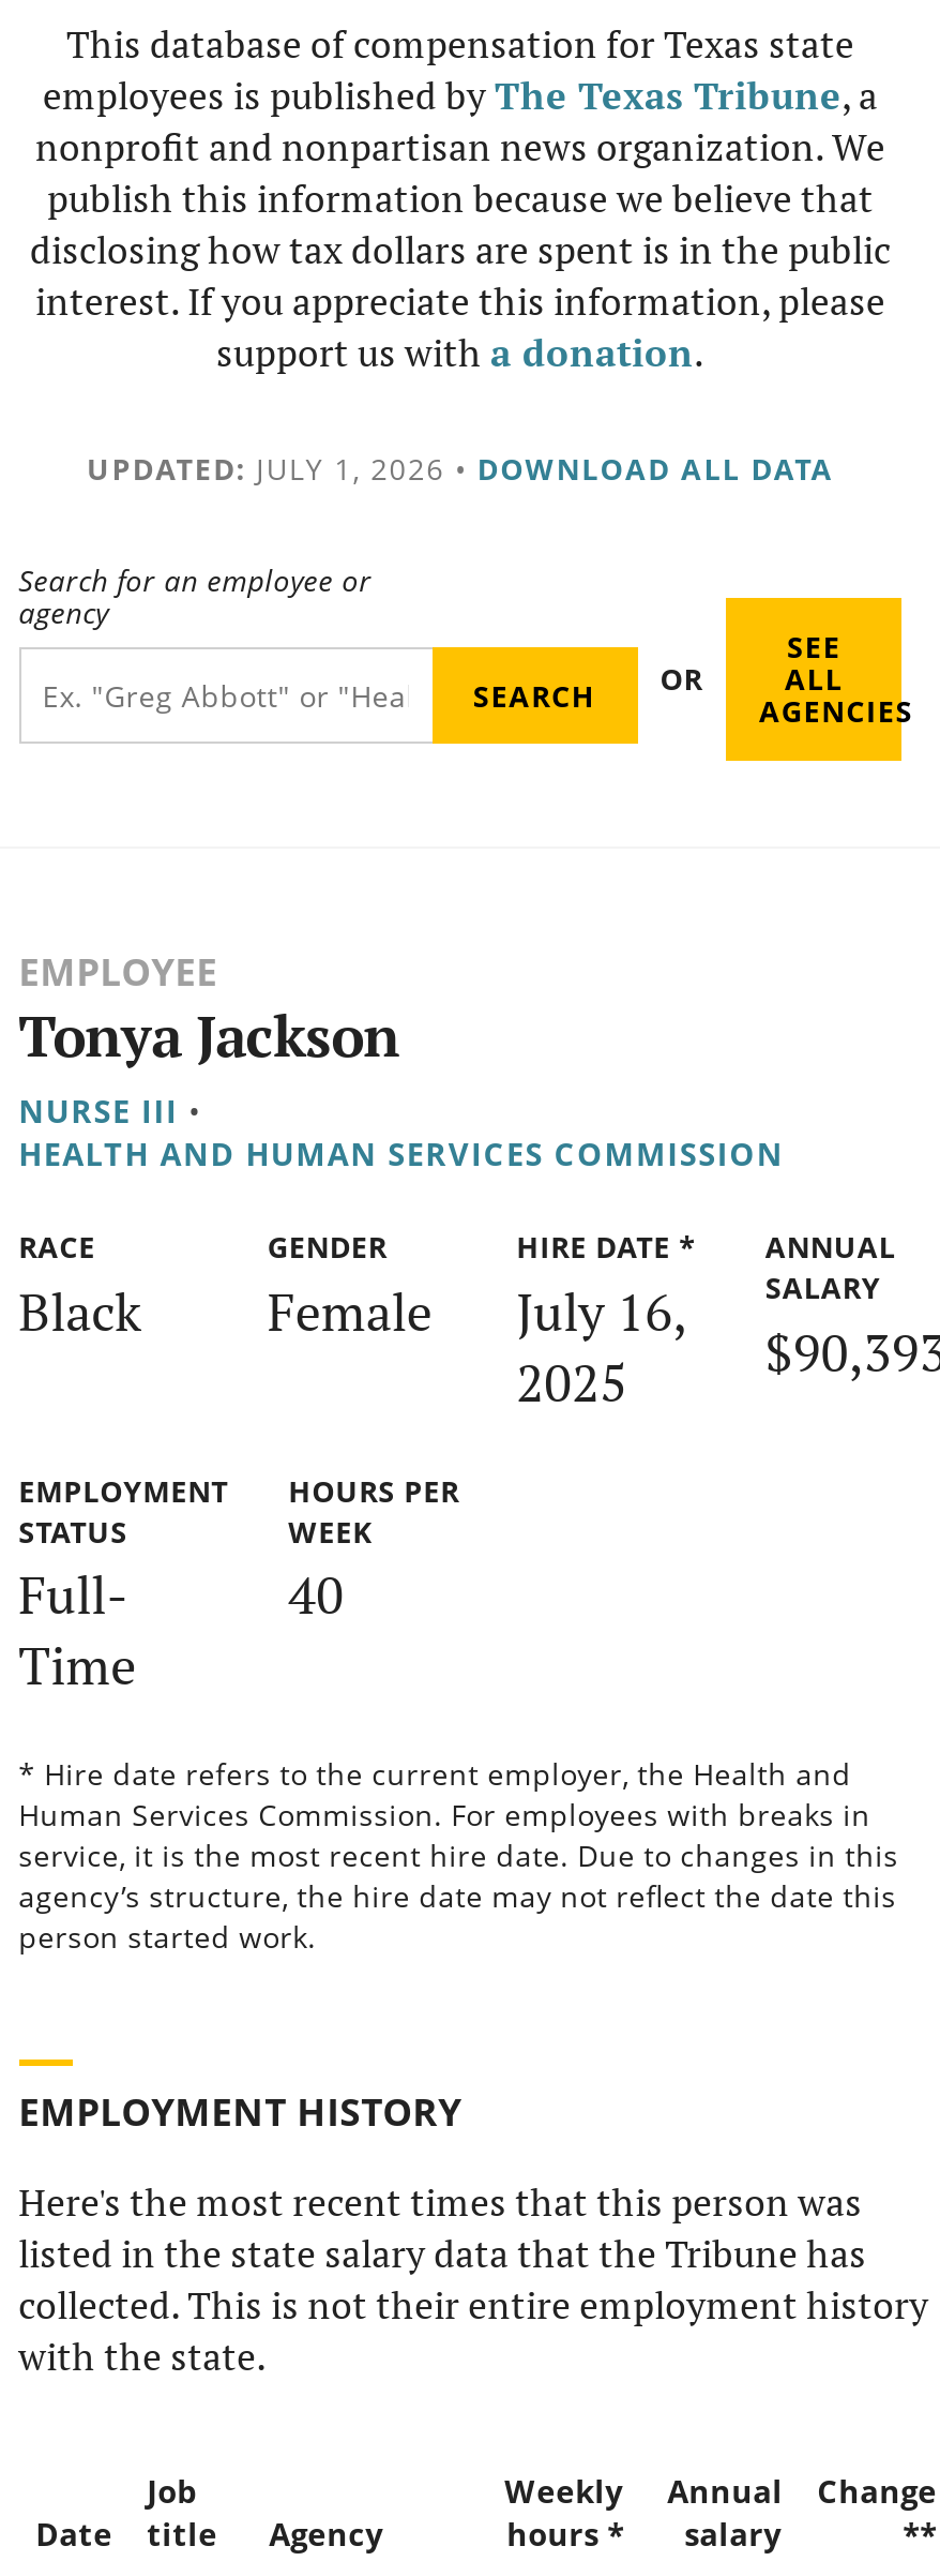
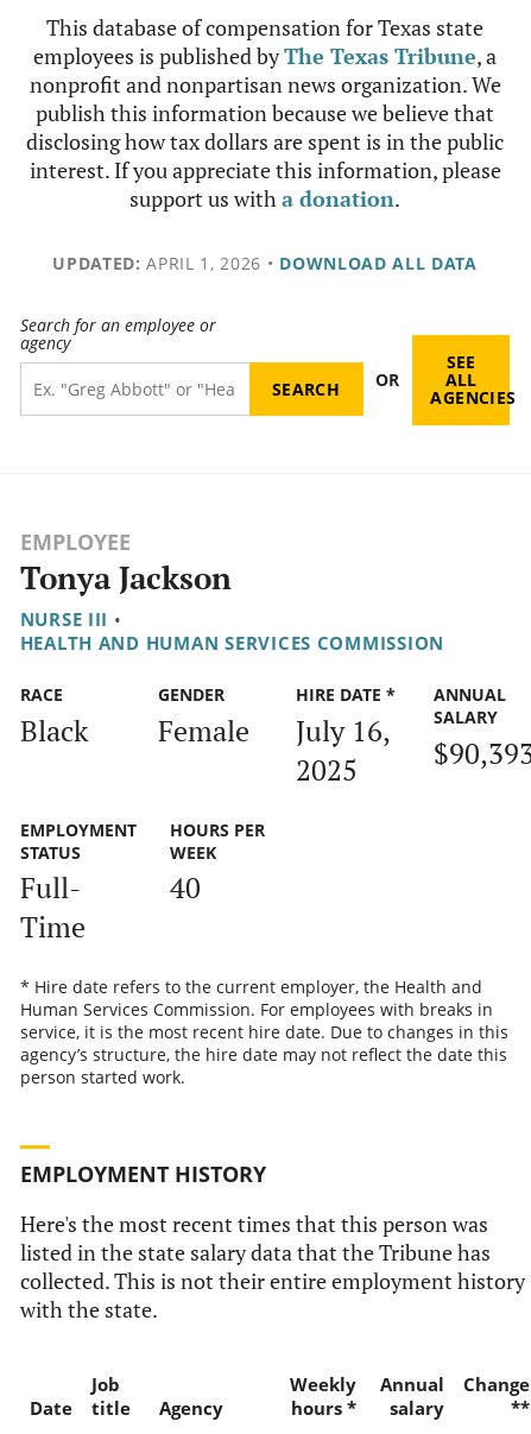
- UPDATED: JULY 1, 2026 • DOWNLOAD ALL DATA
+ UPDATED: APRIL 1, 2026 • DOWNLOAD ALL DATA
